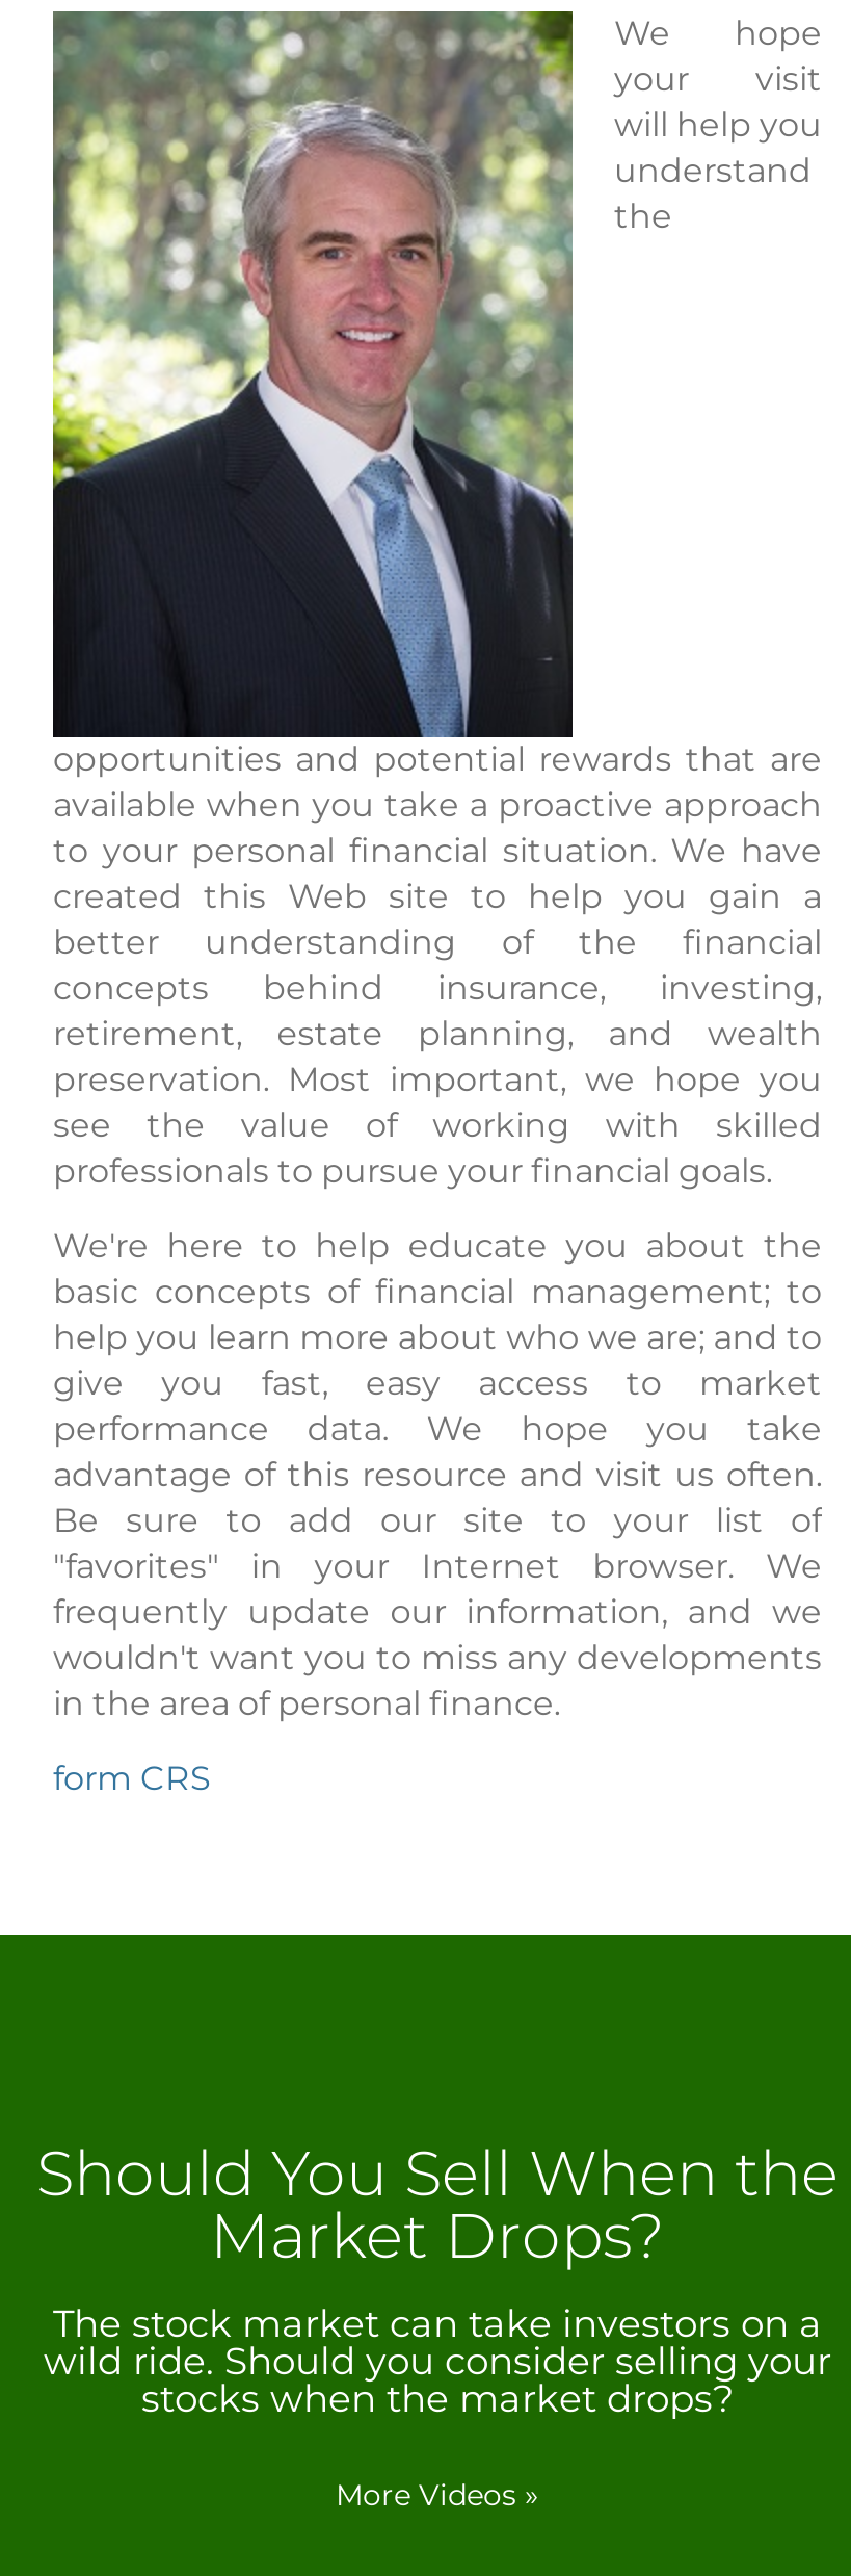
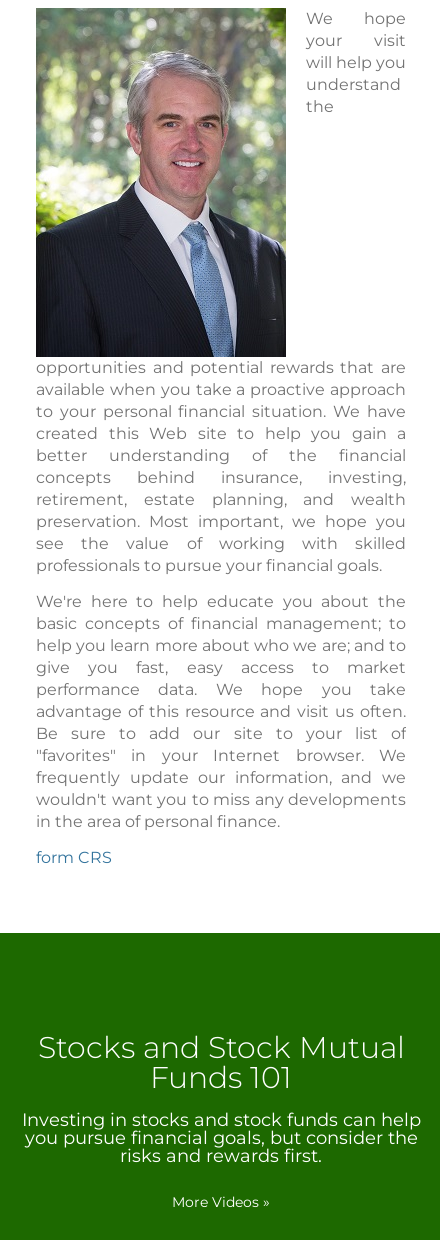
- Should You Sell When the
- Market Drops?
- The stock market can take investors on a
- wild ride. Should you consider selling your
- stocks when the market drops?
+ Stocks and Stock Mutual
+ Funds 101
+ Investing in stocks and stock funds can help
+ you pursue financial goals, but consider the
+ risks and rewards first.
